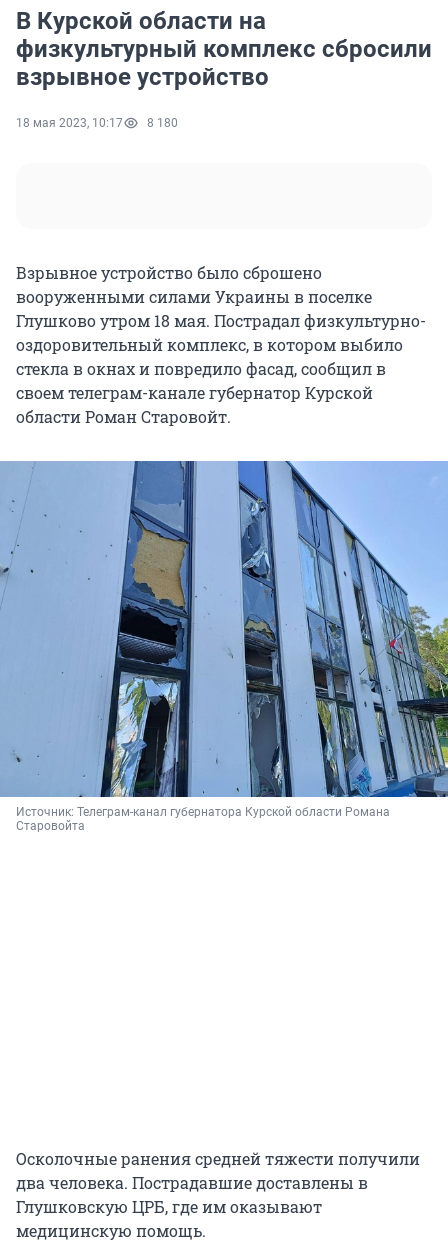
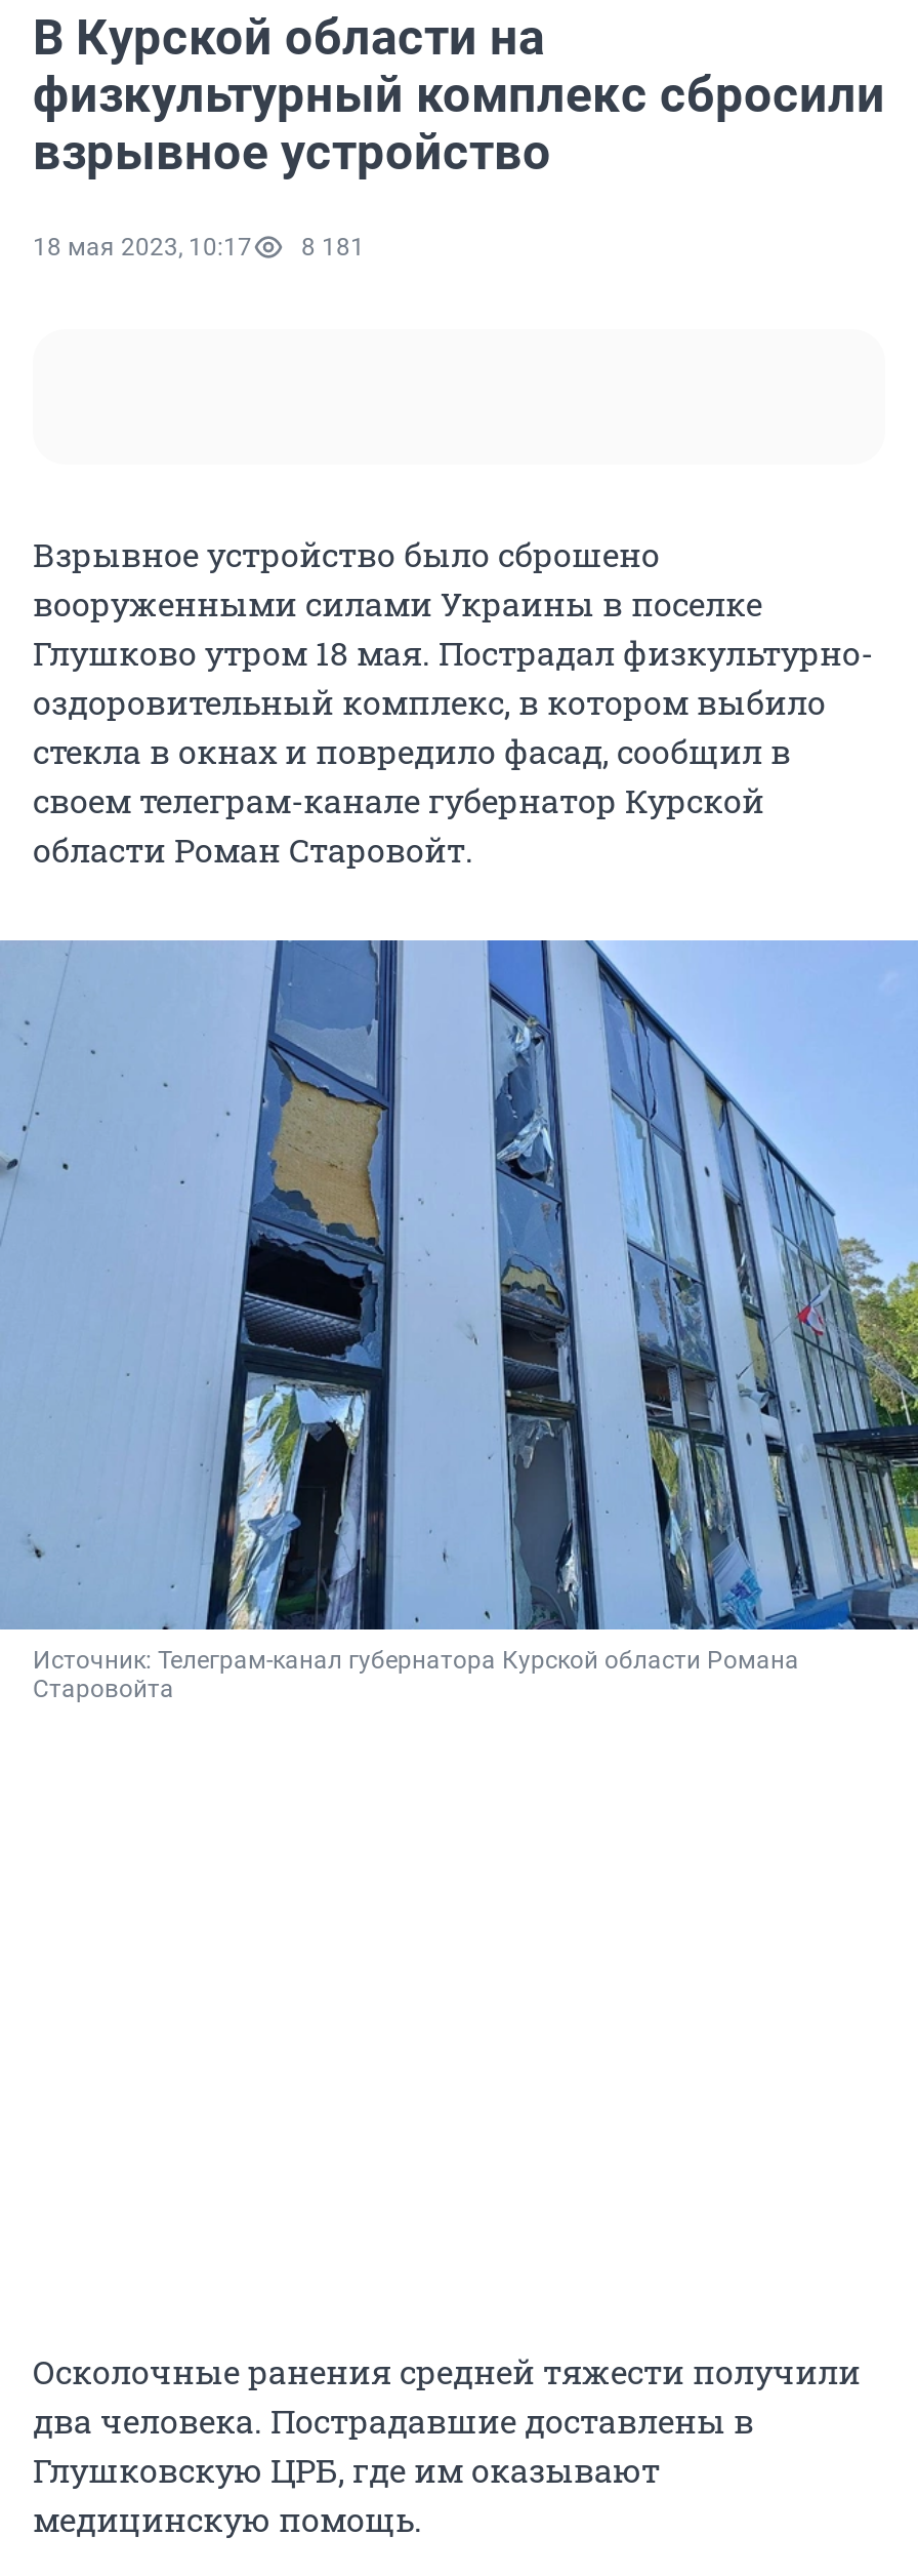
- 18 мая 2023, 10:17 8 180
+ 18 мая 2023, 10:17 8 181
